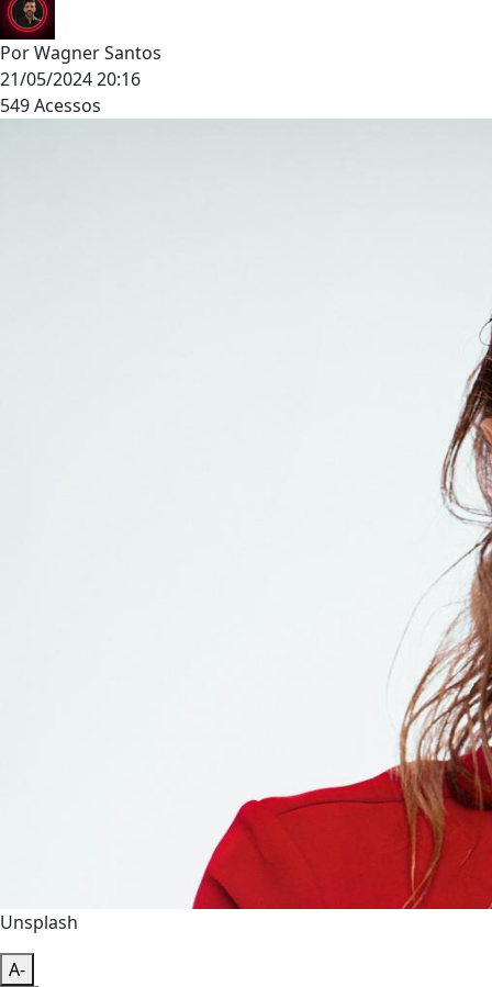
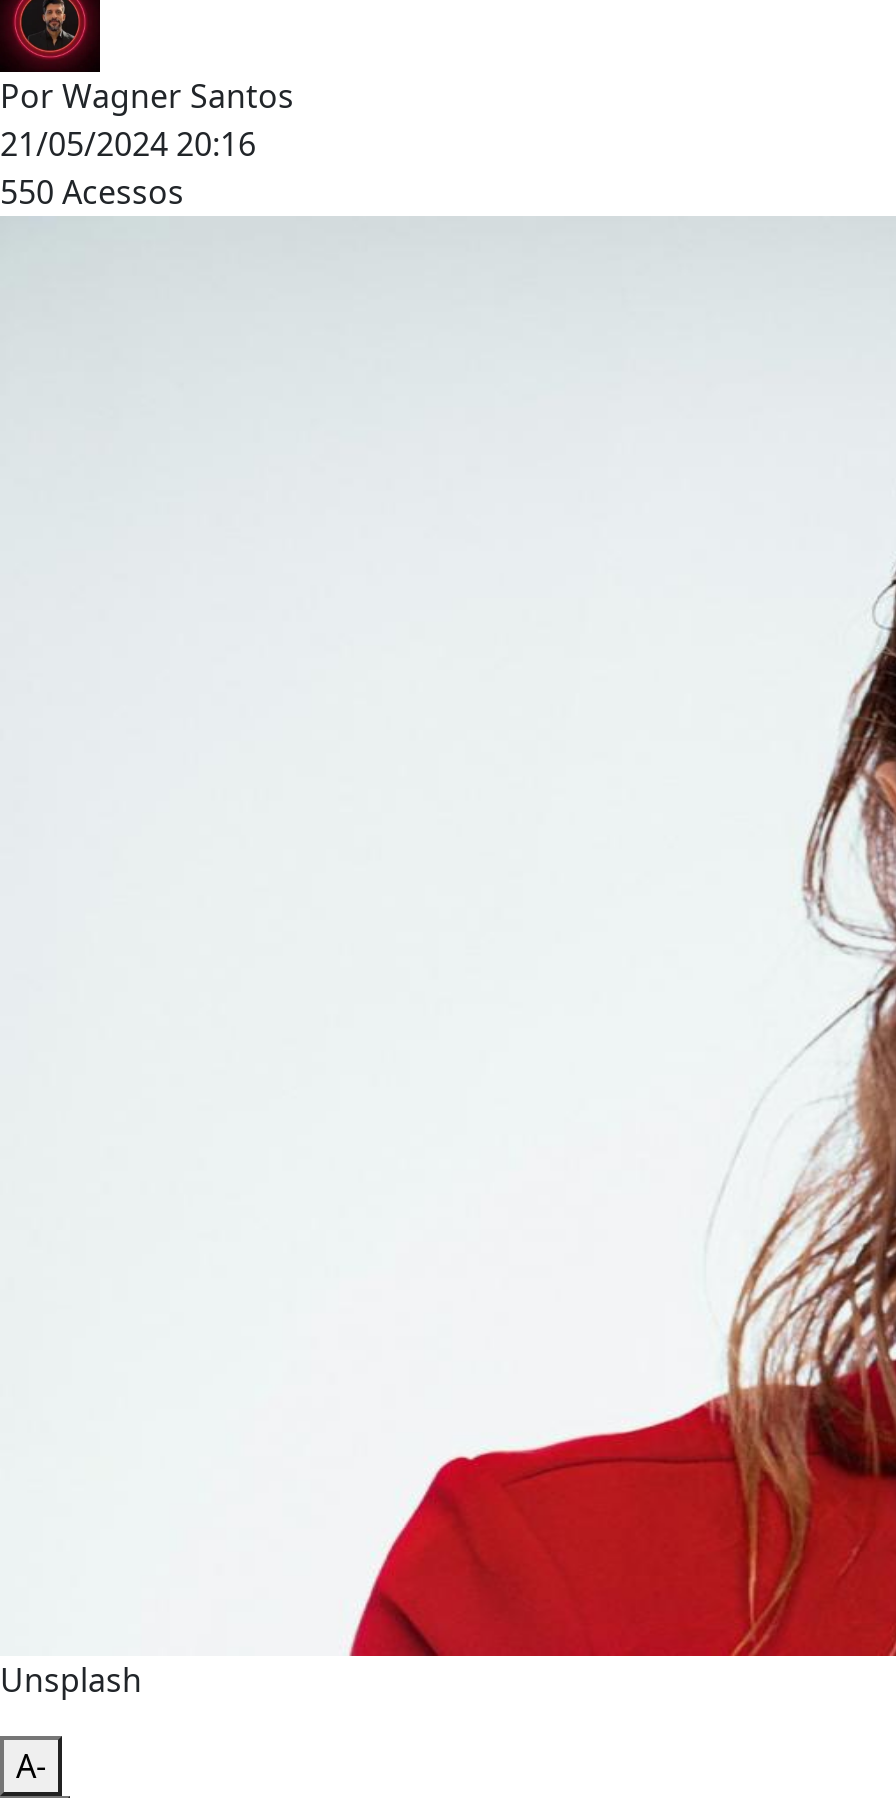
- 549 Acessos
+ 550 Acessos
